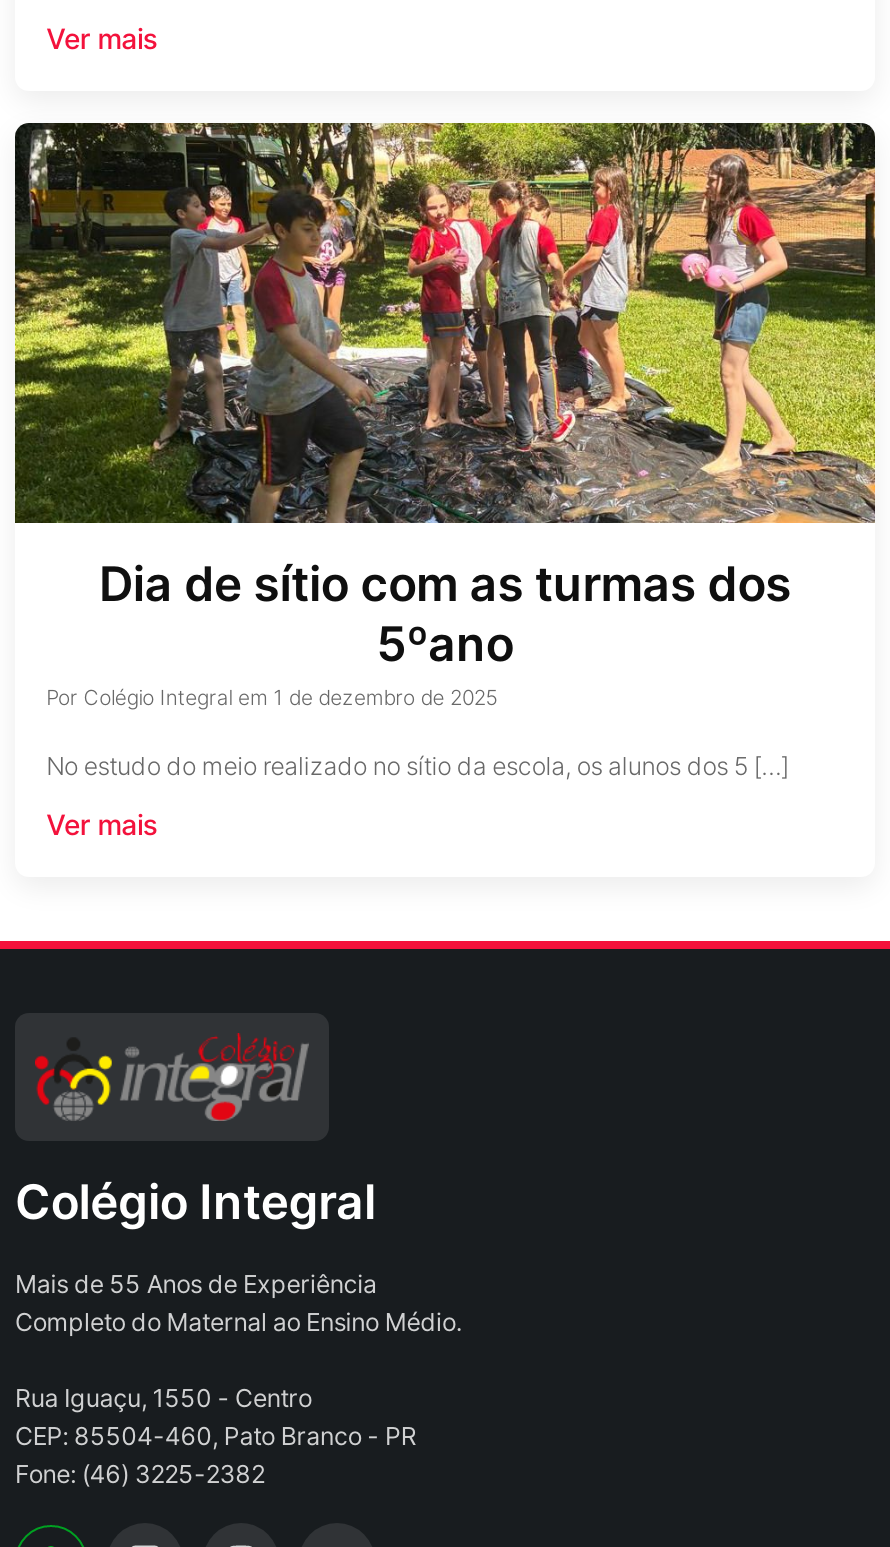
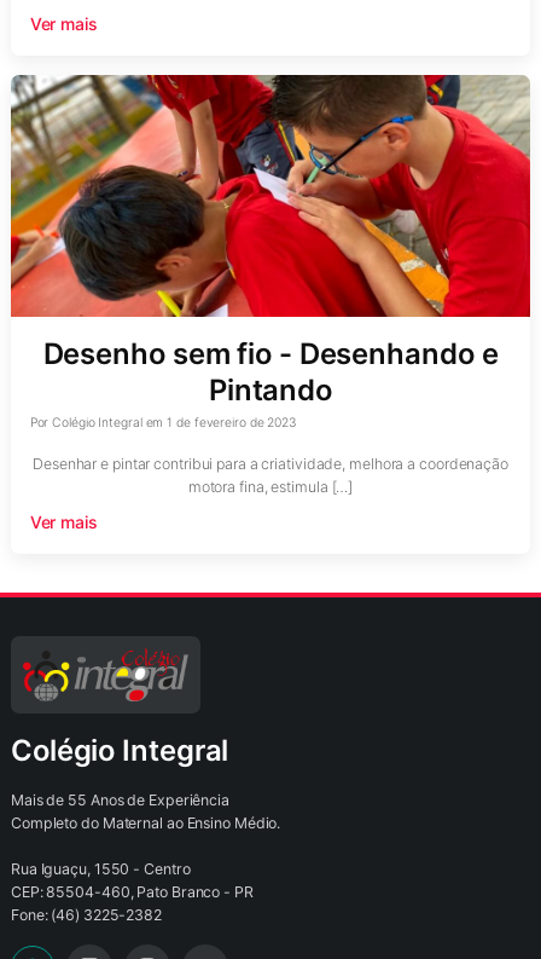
- [image]
- Dia de sítio com as turmas dos
- 5ºano
- Por Colégio Integral em 1 de dezembro de 2025
+ [image]
+ Desenho sem fio - Desenhando e
+ Pintando
+ Por Colégio Integral em 1 de fevereiro de 2023

- No estudo do meio realizado no sítio da escola, os alunos dos 5 […]
+ Desenhar e pintar contribui para a criatividade, melhora a coordenação
+ motora fina, estimula […]
